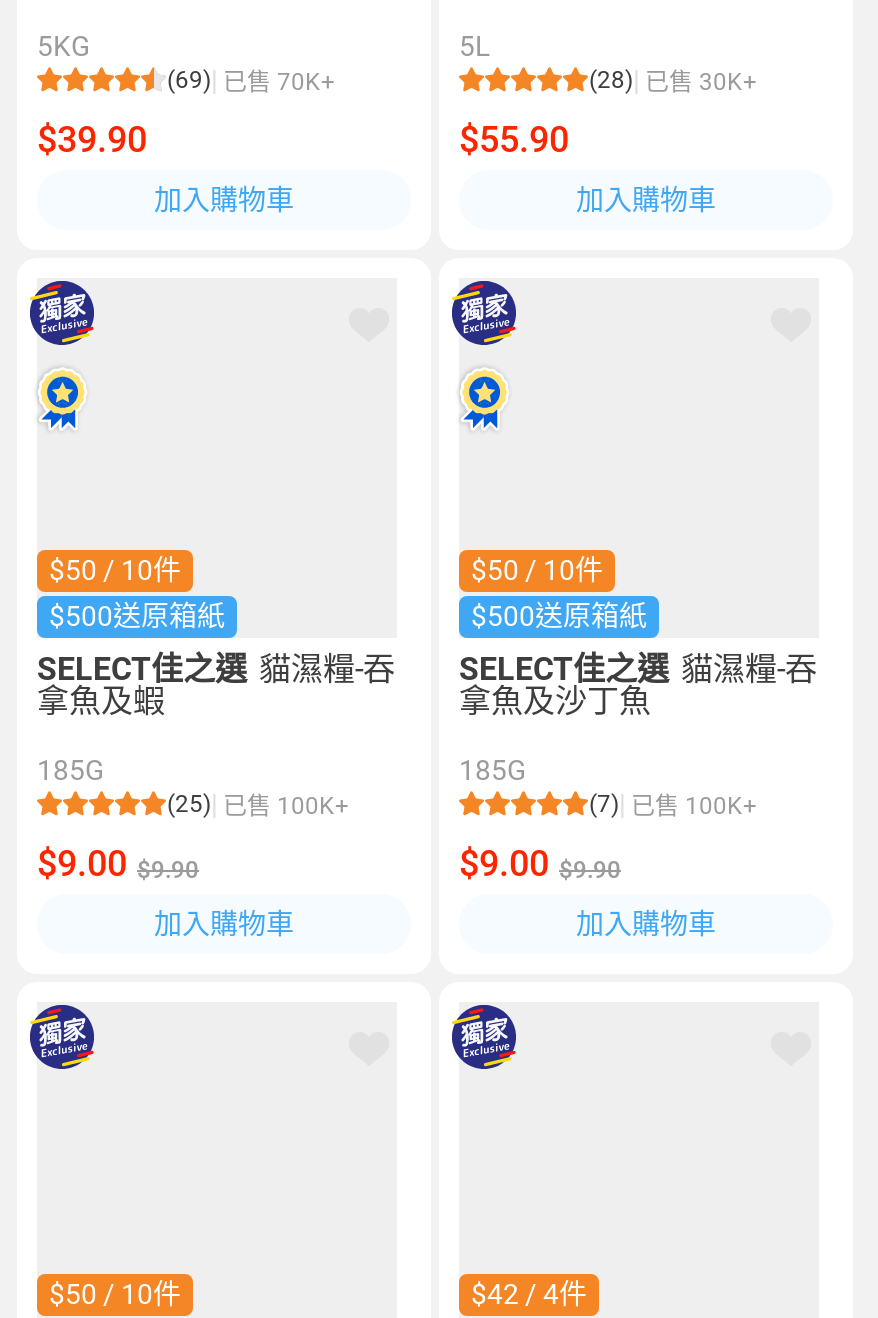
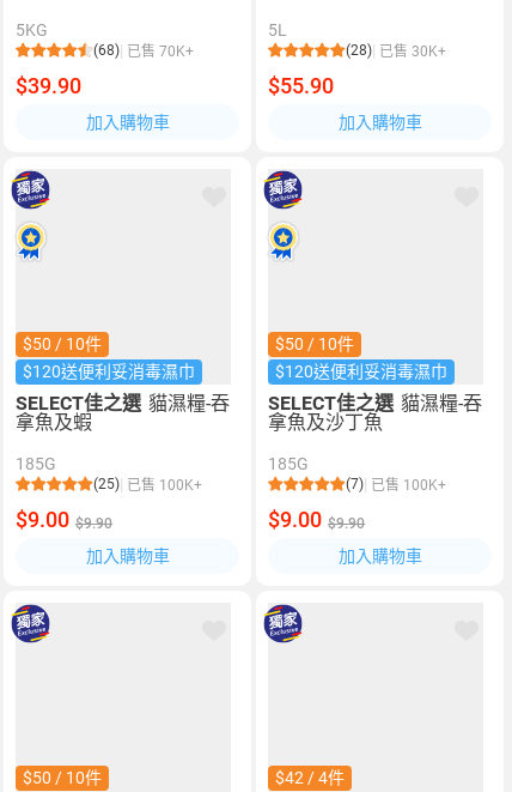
- (69) 已售 70K+
+ (68) 已售 70K+

- $500送原箱紙
+ $120送便利妥消毒濕巾

- $500送原箱紙
+ $120送便利妥消毒濕巾
